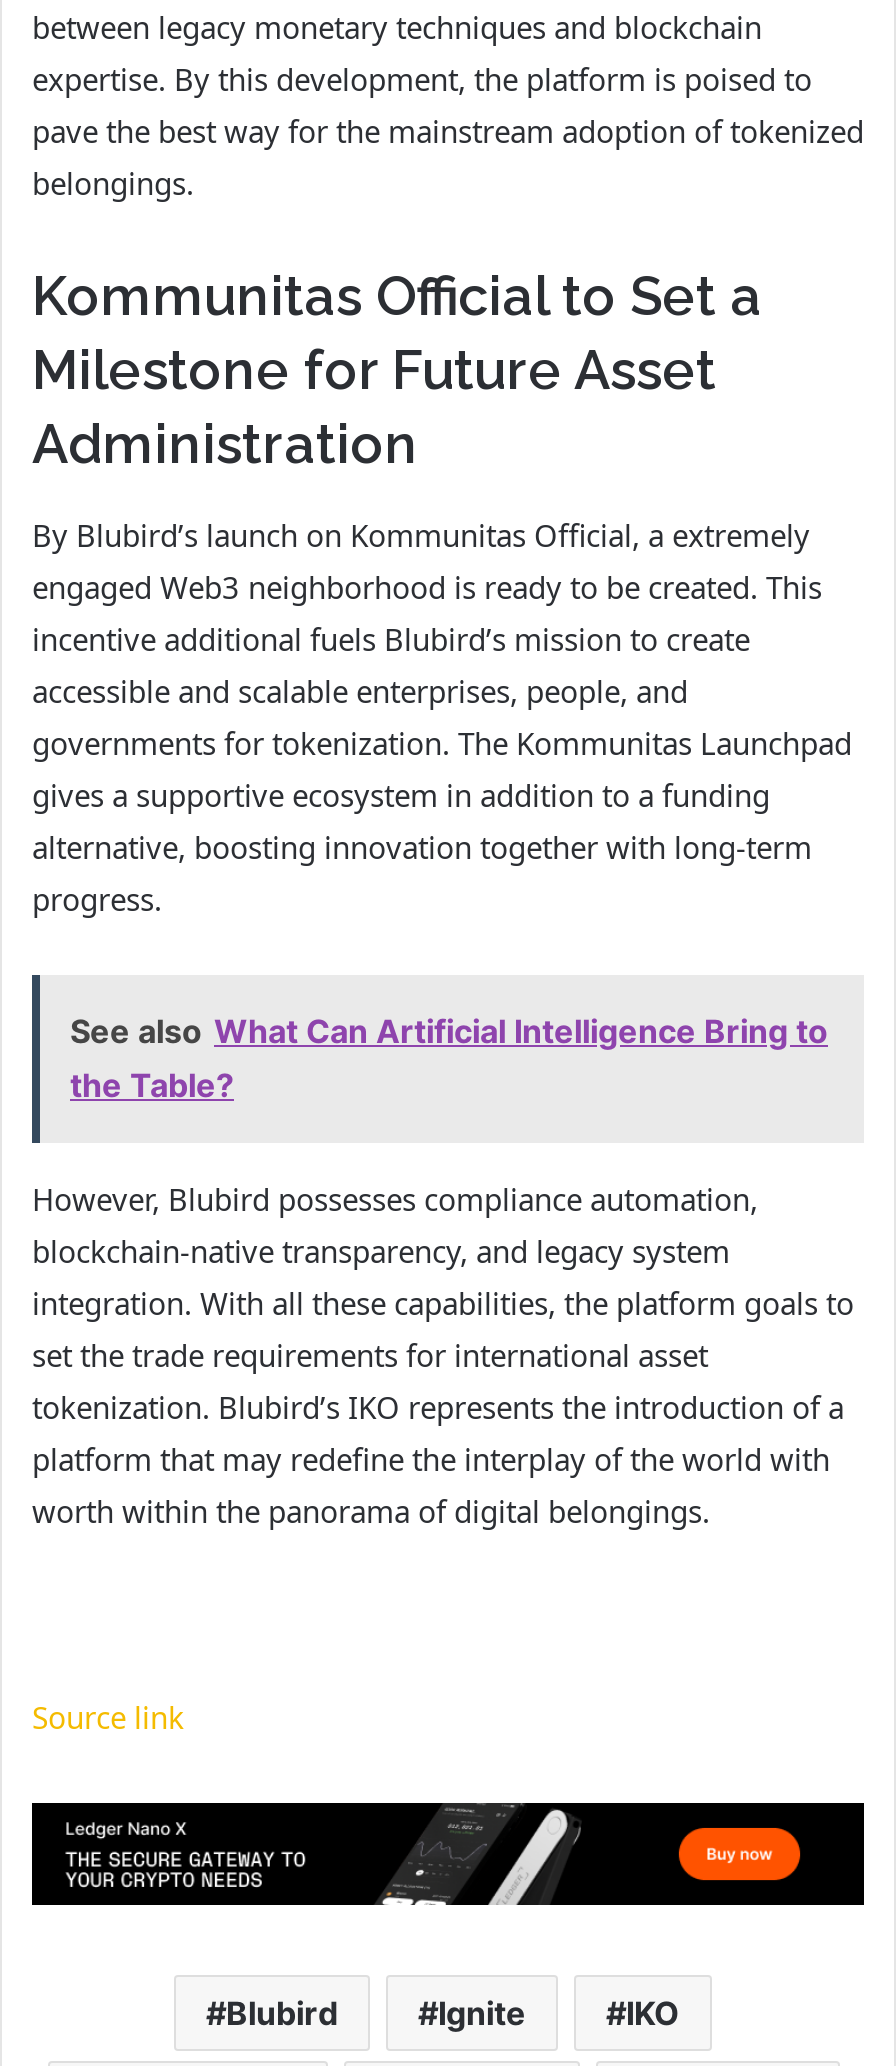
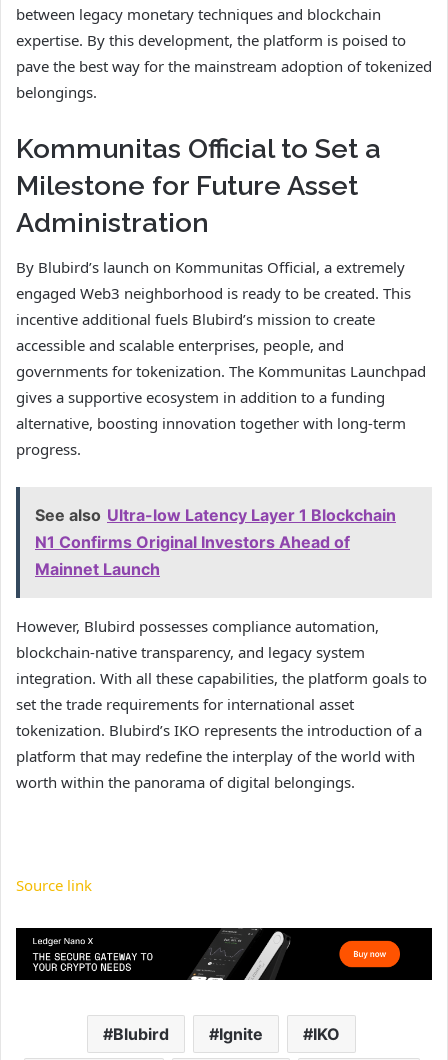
- See also What Can Artificial Intelligence Bring to
- the Table?
+ See also Ultra-low Latency Layer 1 Blockchain
+ N1 Confirms Original Investors Ahead of
+ Mainnet Launch
